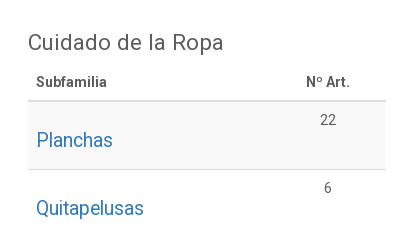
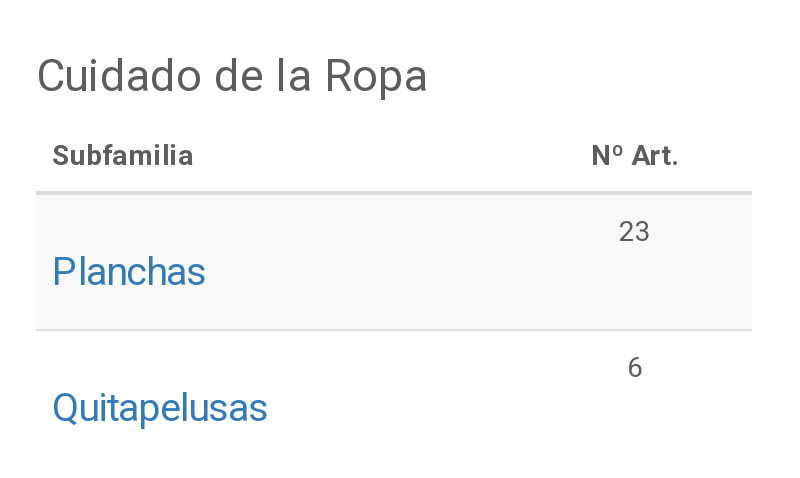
- 22
+ 23
